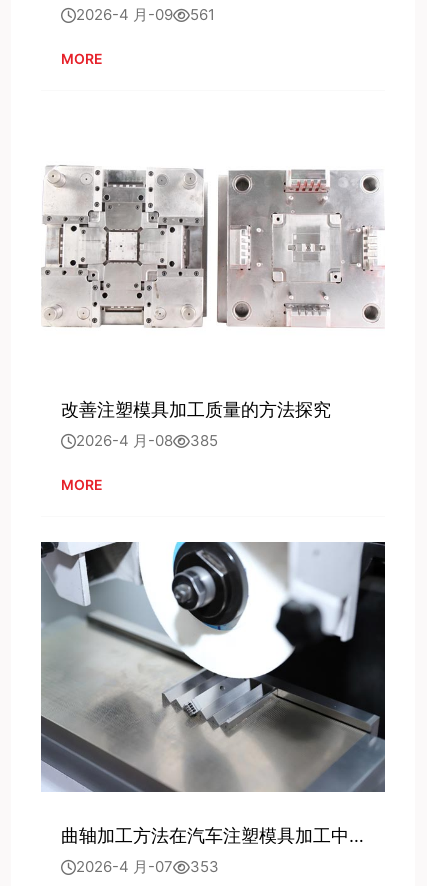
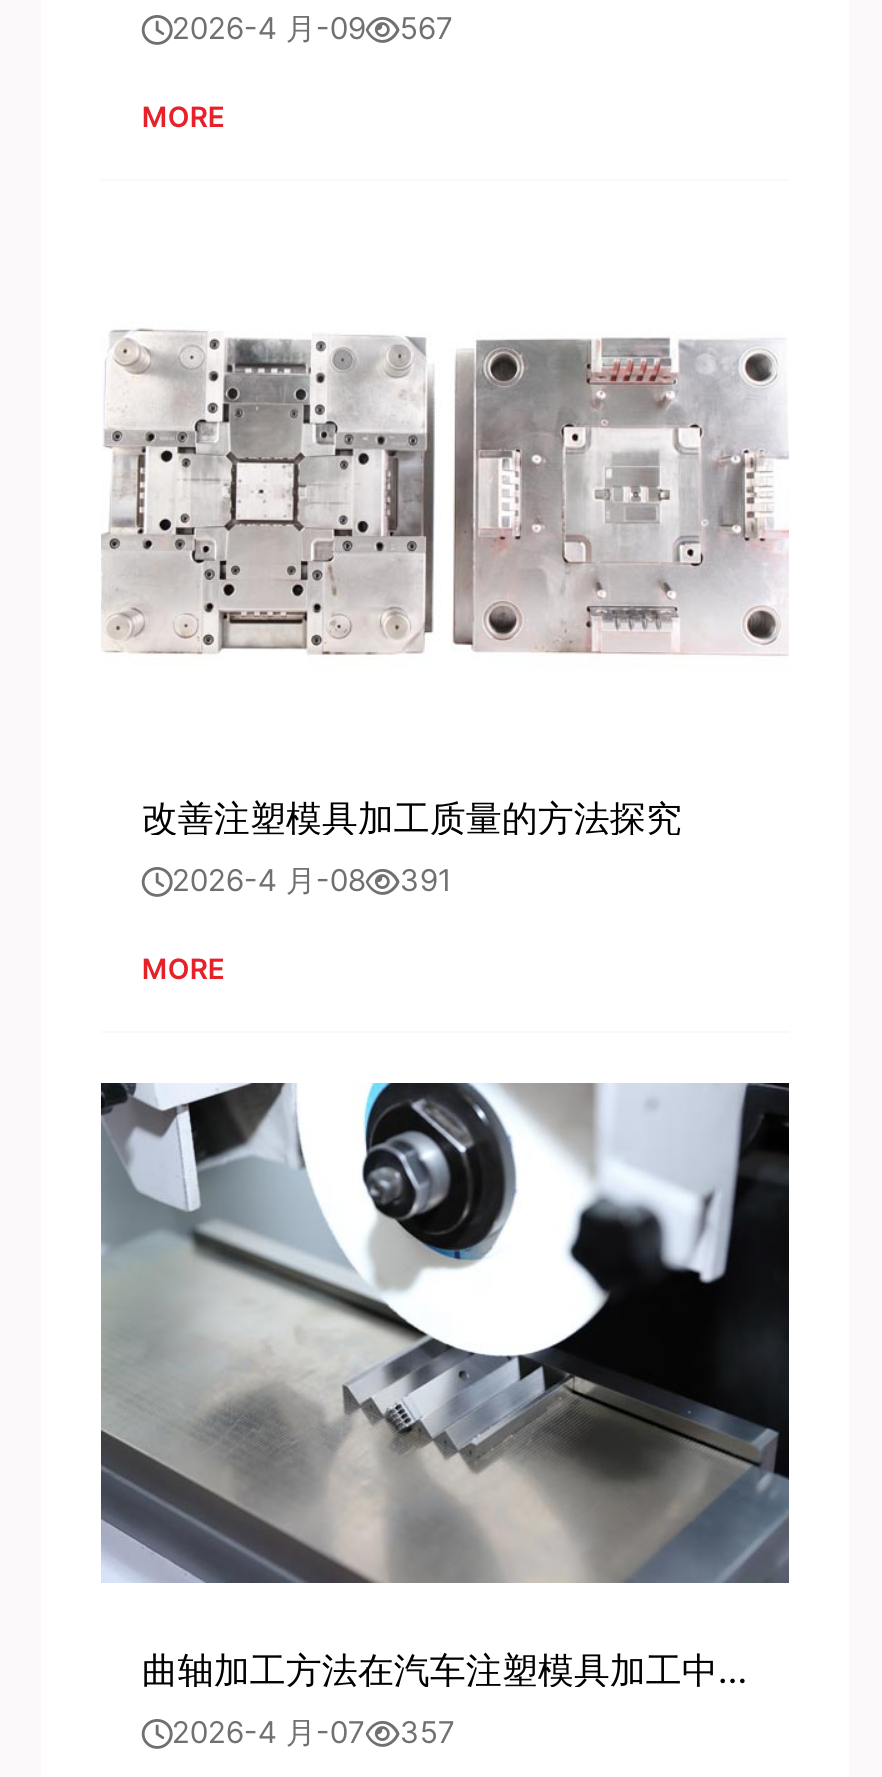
- 2026-4 月-09 561
+ 2026-4 月-09 567

- 2026-4 月-08 385
+ 2026-4 月-08 391

- 2026-4 月-07 353
+ 2026-4 月-07 357
